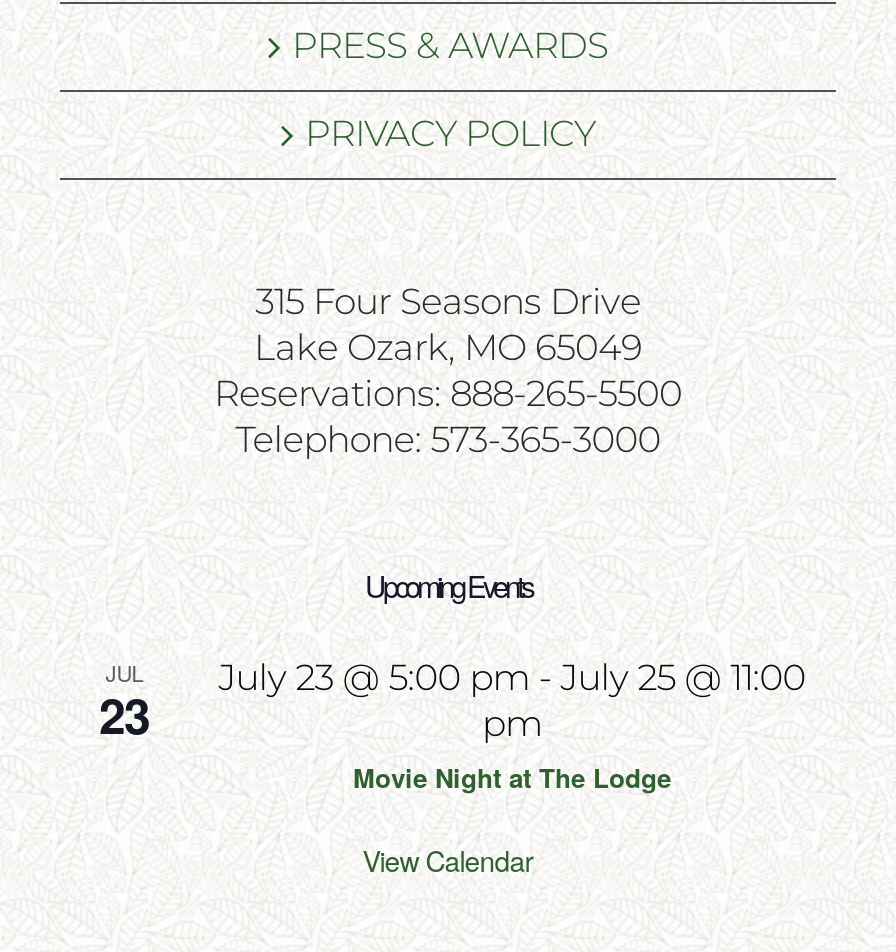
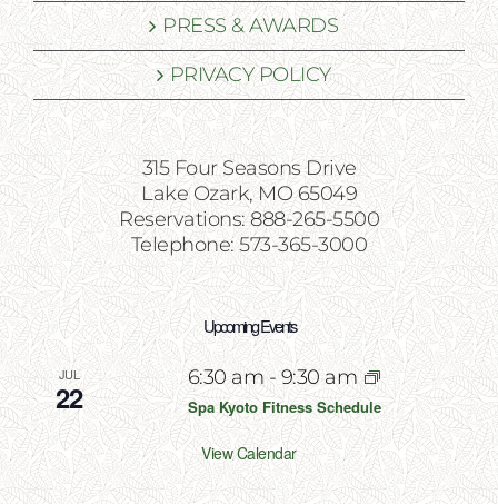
- July 23 @ 5:00 pm - July 25 @ 11:00
- pm
- Movie Night at The Lodge
+ 6:30 am - 9:30 am
+ Spa Kyoto Fitness Schedule

- 23
+ 22
